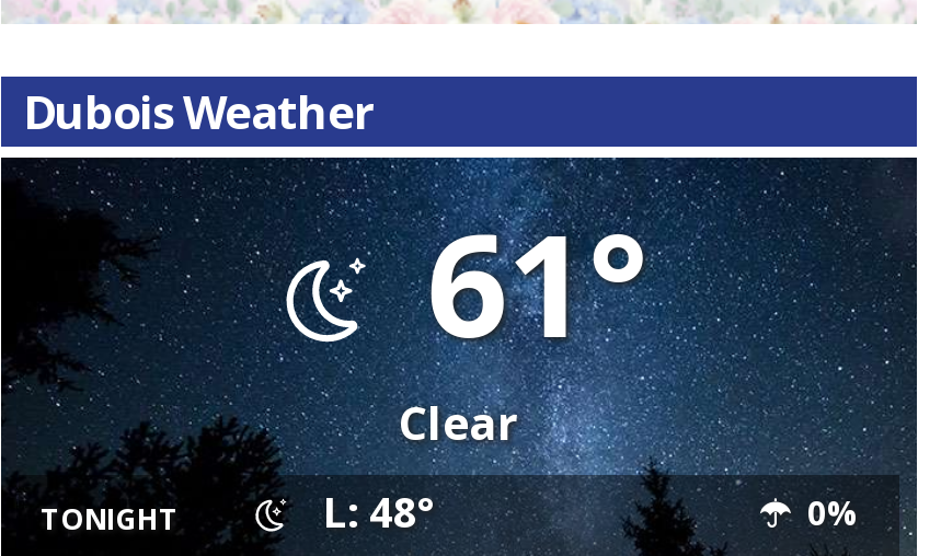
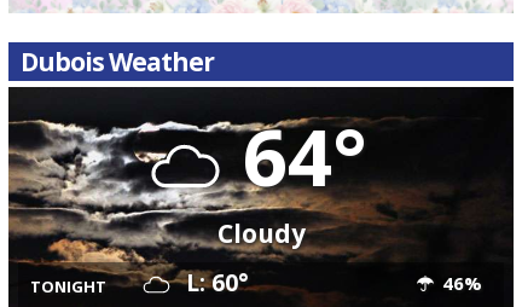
- 61°
- Clear
+ 64°
+ Cloudy

- L: 48°
- 0%
+ L: 60°
+ 46%
